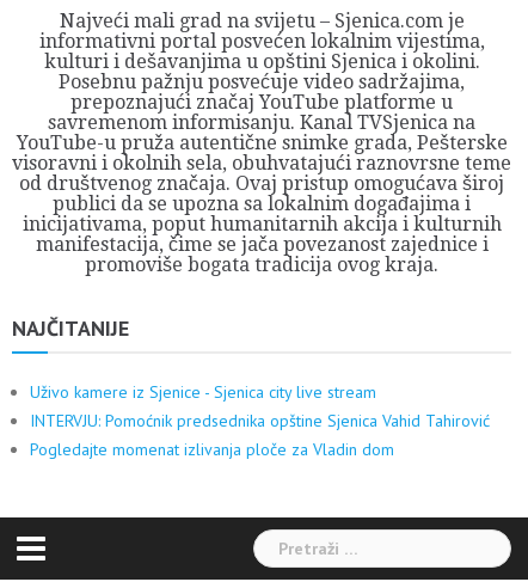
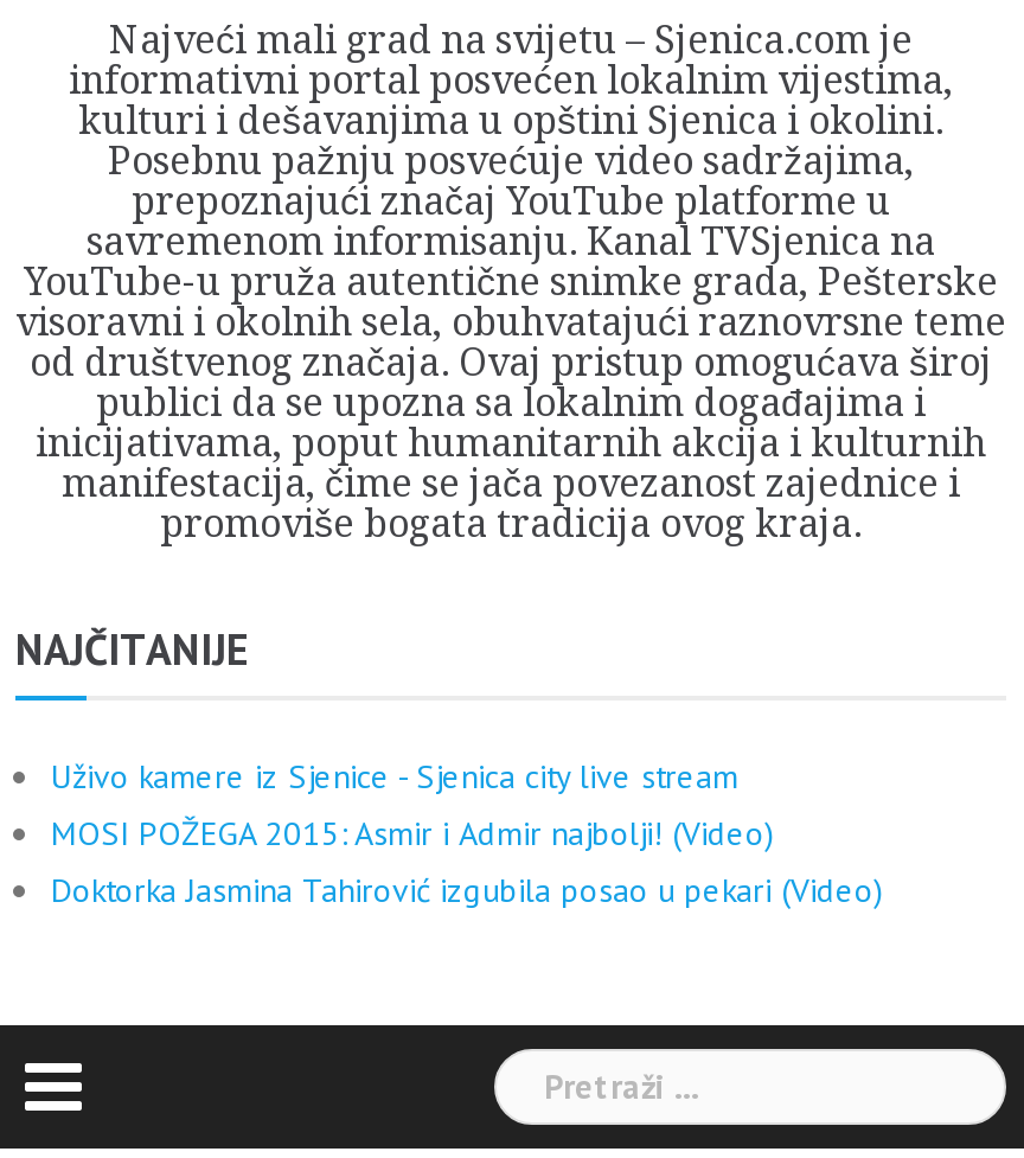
- INTERVJU: Pomoćnik predsednika opštine Sjenica Vahid Tahirović
- Pogledajte momenat izlivanja ploče za Vladin dom
+ MOSI POŽEGA 2015: Asmir i Admir najbolji! (Video)
+ Doktorka Jasmina Tahirović izgubila posao u pekari (Video)
